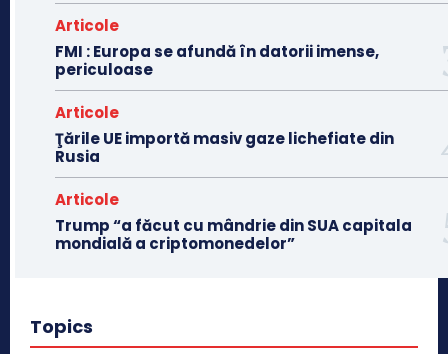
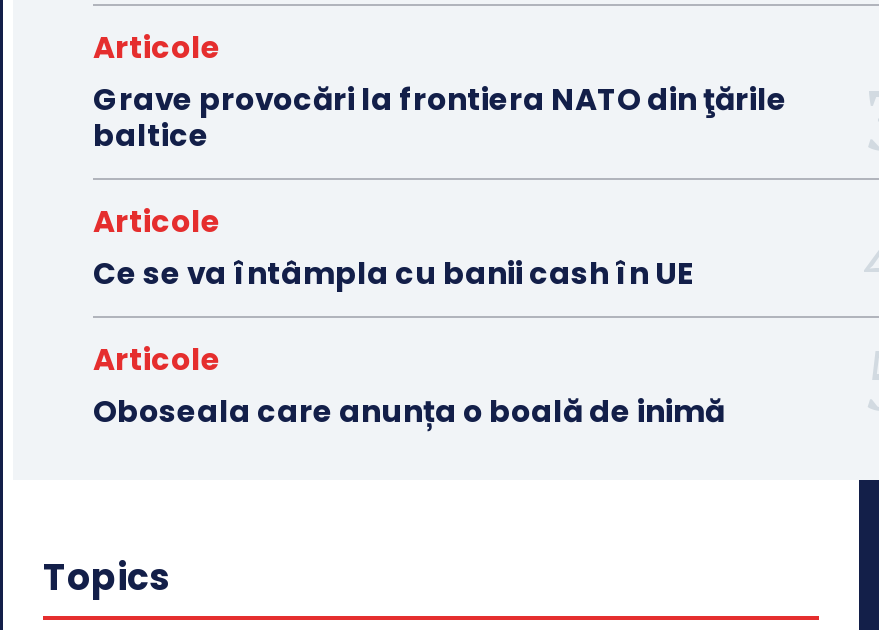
- FMI : Europa se afundă în datorii imense,
- periculoase
+ Grave provocări la frontiera NATO din ţările
+ baltice

- Ţările UE importă masiv gaze lichefiate din
- Rusia
+ Ce se va întâmpla cu banii cash în UE

- Trump “a făcut cu mândrie din SUA capitala
- mondială a criptomonedelor”
+ Oboseala care anunța o boală de inimă
